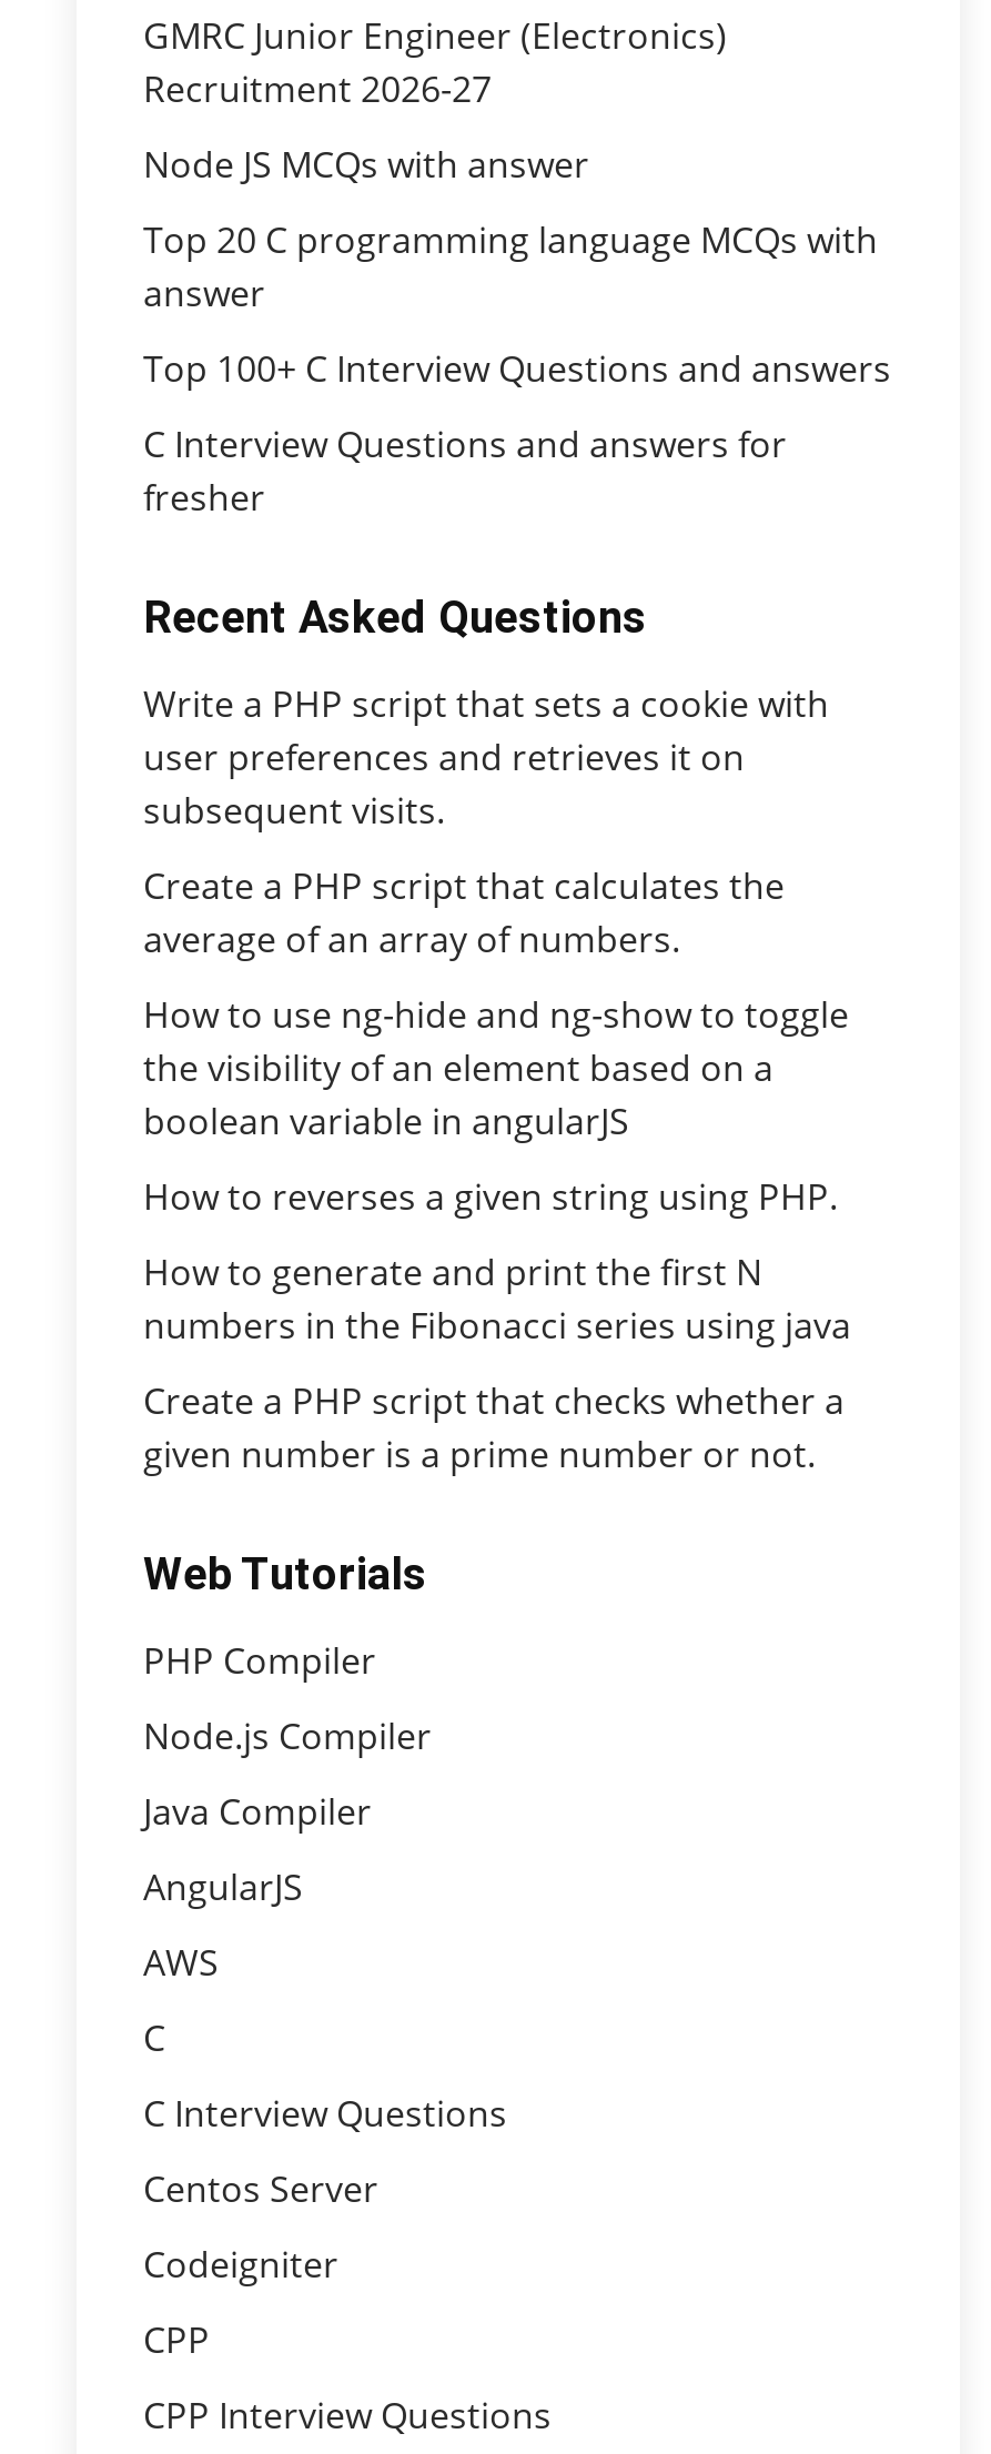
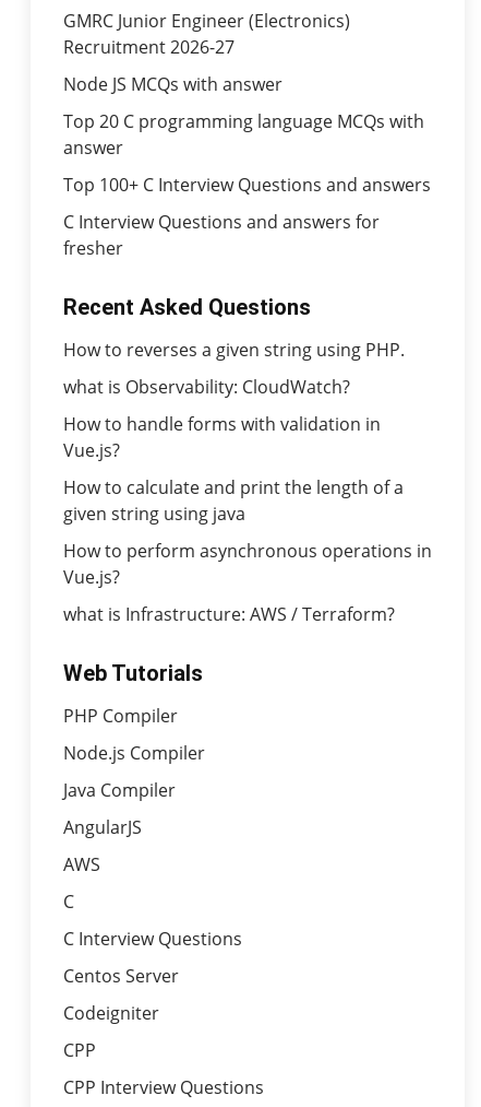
- Write a PHP script that sets a cookie with
- user preferences and retrieves it on
- subsequent visits.
- Create a PHP script that calculates the
- average of an array of numbers.
- How to use ng-hide and ng-show to toggle
- the visibility of an element based on a
- boolean variable in angularJS

moved up: How to reverses a given string using PHP.

- How to generate and print the first N
- numbers in the Fibonacci series using java
- Create a PHP script that checks whether a
- given number is a prime number or not.
+ what is Observability: CloudWatch?
+ How to handle forms with validation in
+ Vue.js?
+ How to calculate and print the length of a
+ given string using java
+ How to perform asynchronous operations in
+ Vue.js?
+ what is Infrastructure: AWS / Terraform?
